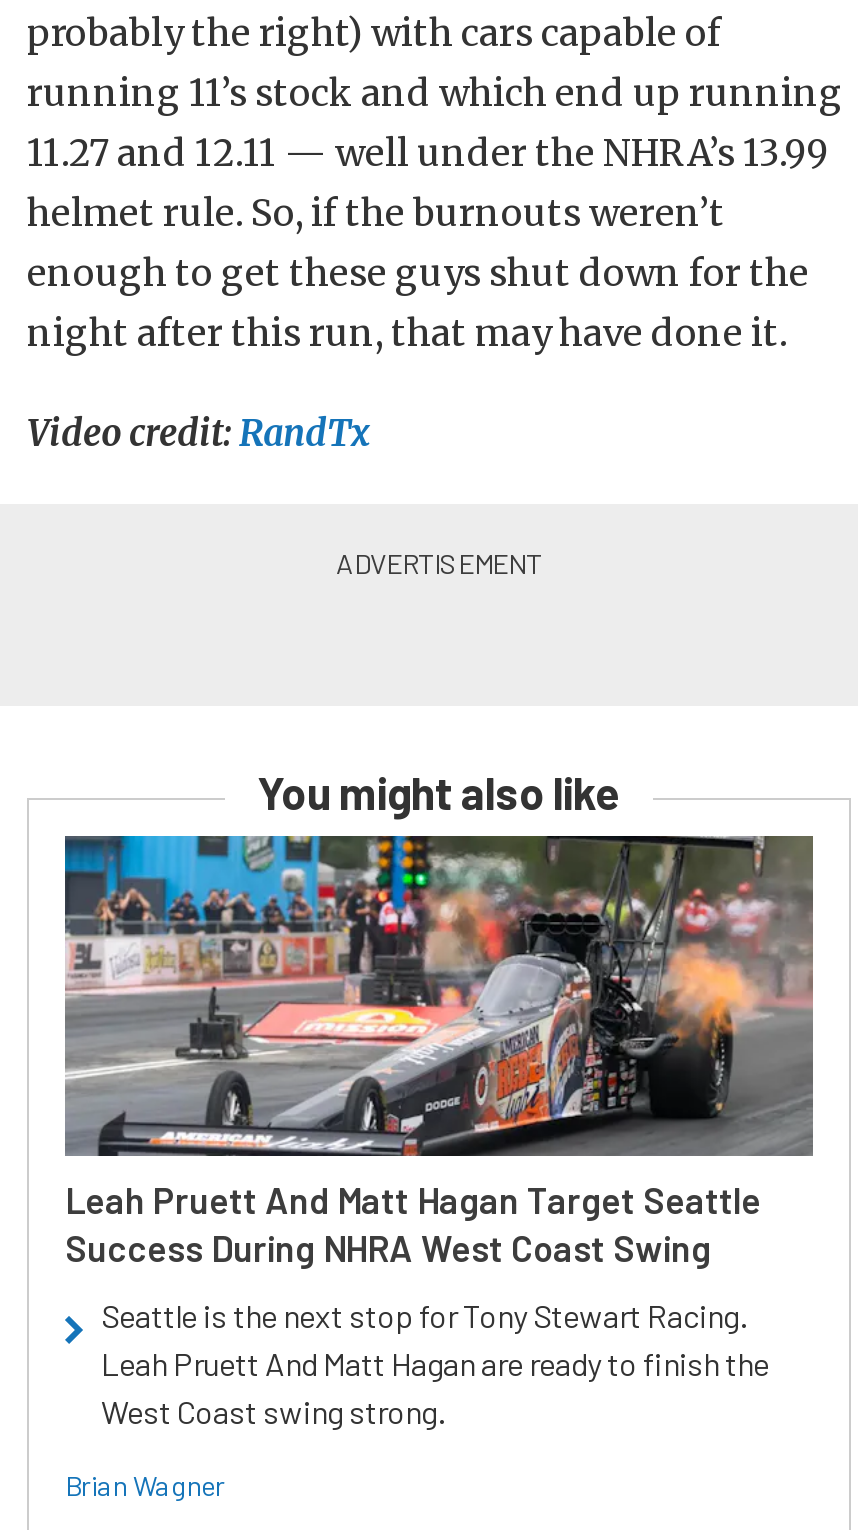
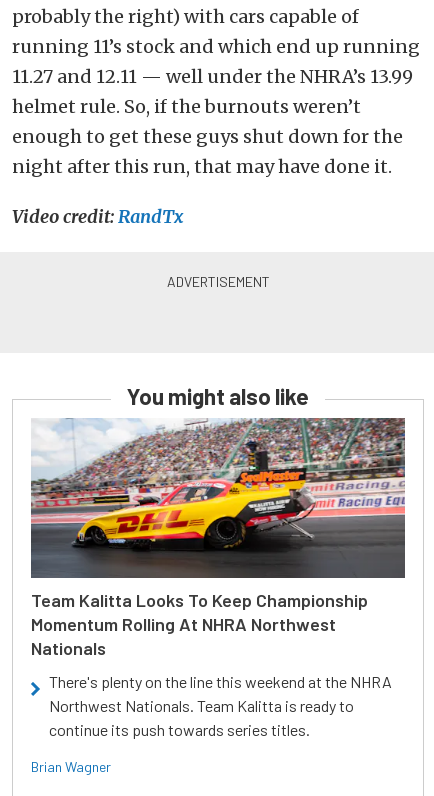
- [image]
- Leah Pruett And Matt Hagan Target Seattle
- Success During NHRA West Coast Swing
+ [image]
+ Team Kalitta Looks To Keep Championship
+ Momentum Rolling At NHRA Northwest
+ Nationals

- Seattle is the next stop for Tony Stewart Racing.
- Leah Pruett And Matt Hagan are ready to finish the
- West Coast swing strong.
+ There's plenty on the line this weekend at the NHRA
+ Northwest Nationals. Team Kalitta is ready to
+ continue its push towards series titles.
